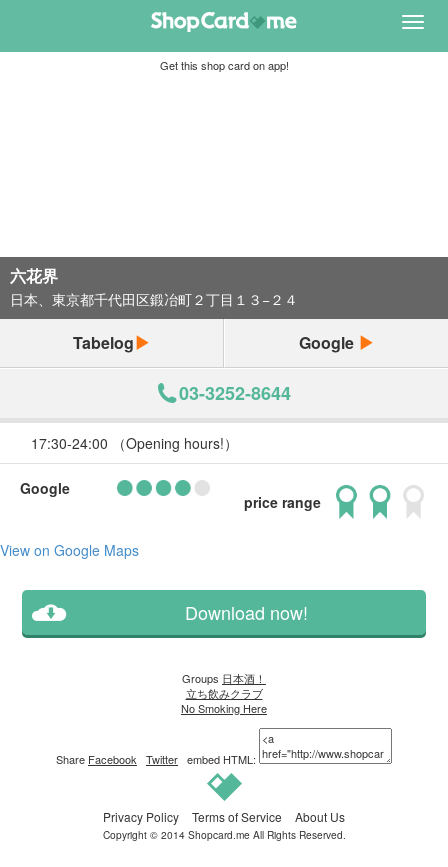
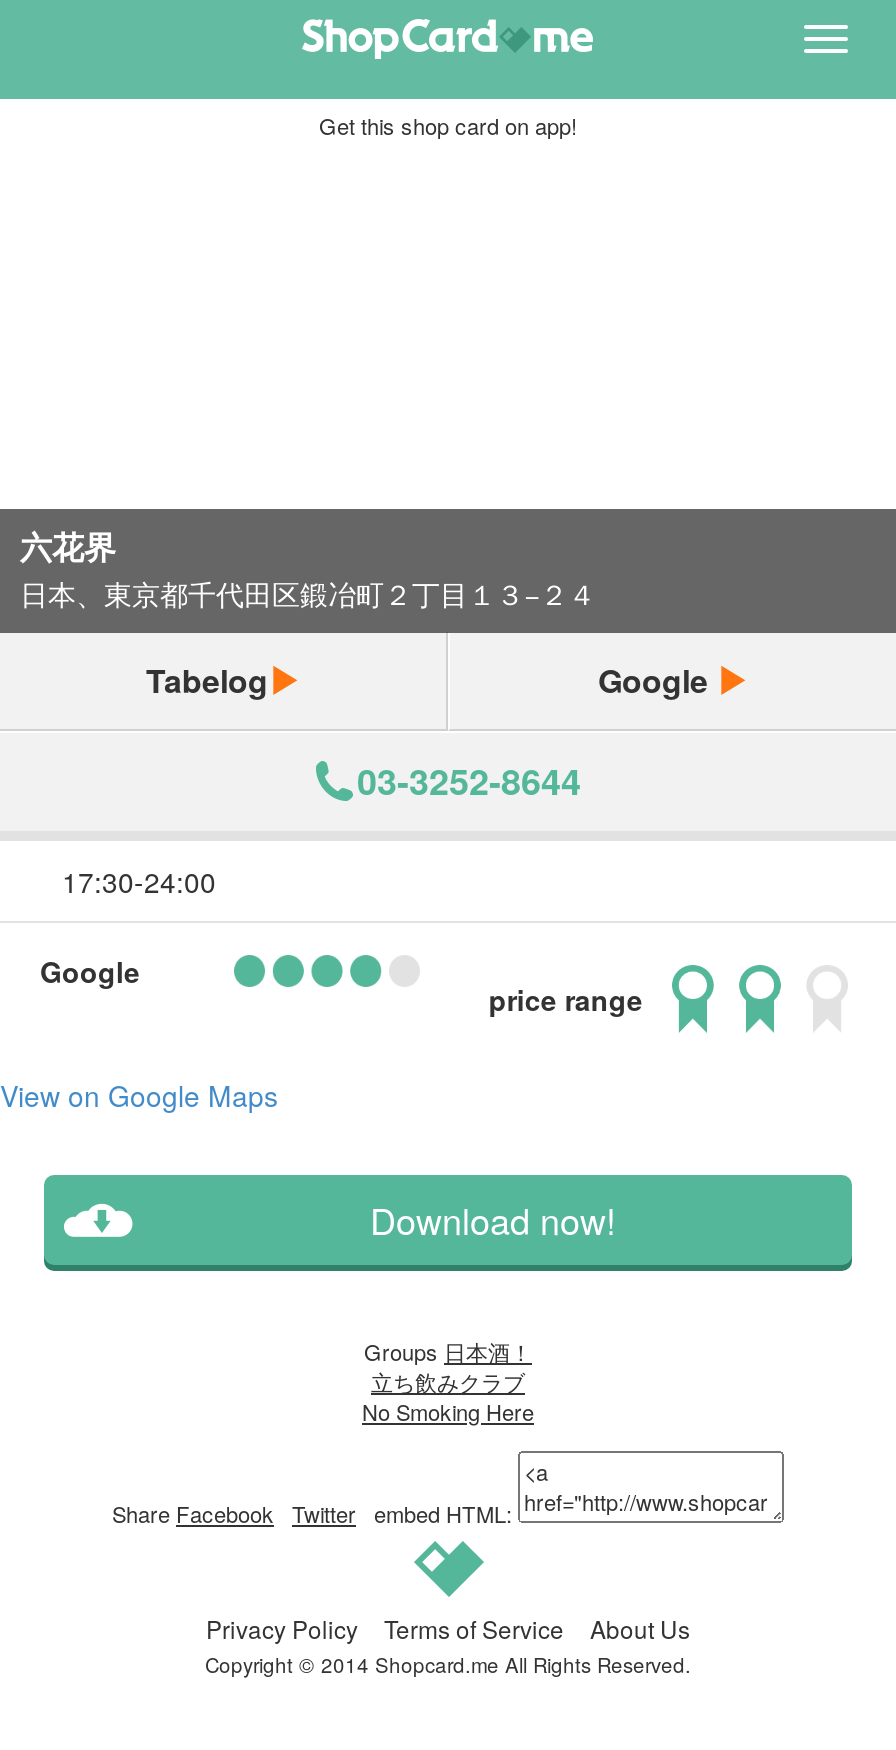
- 17:30-24:00 （Opening hours!）
+ 17:30-24:00
